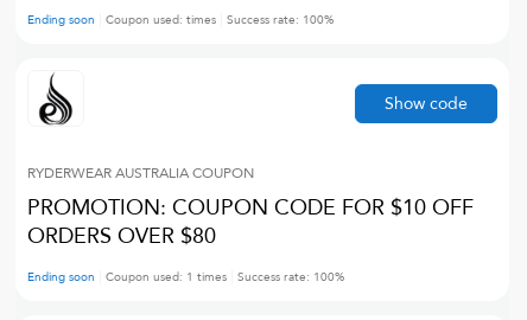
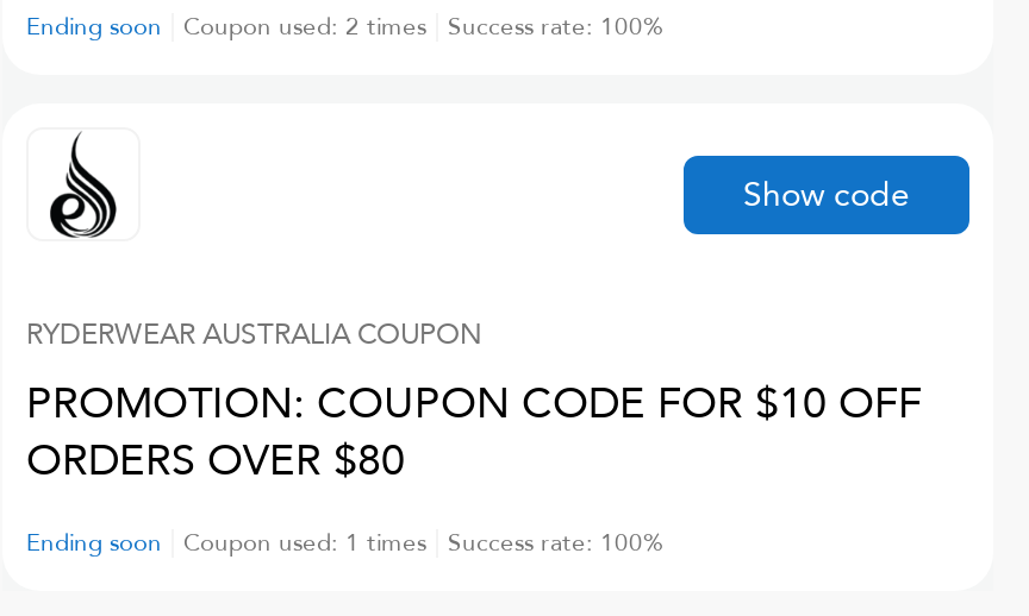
- Coupon used: times
+ Coupon used: 2 times
